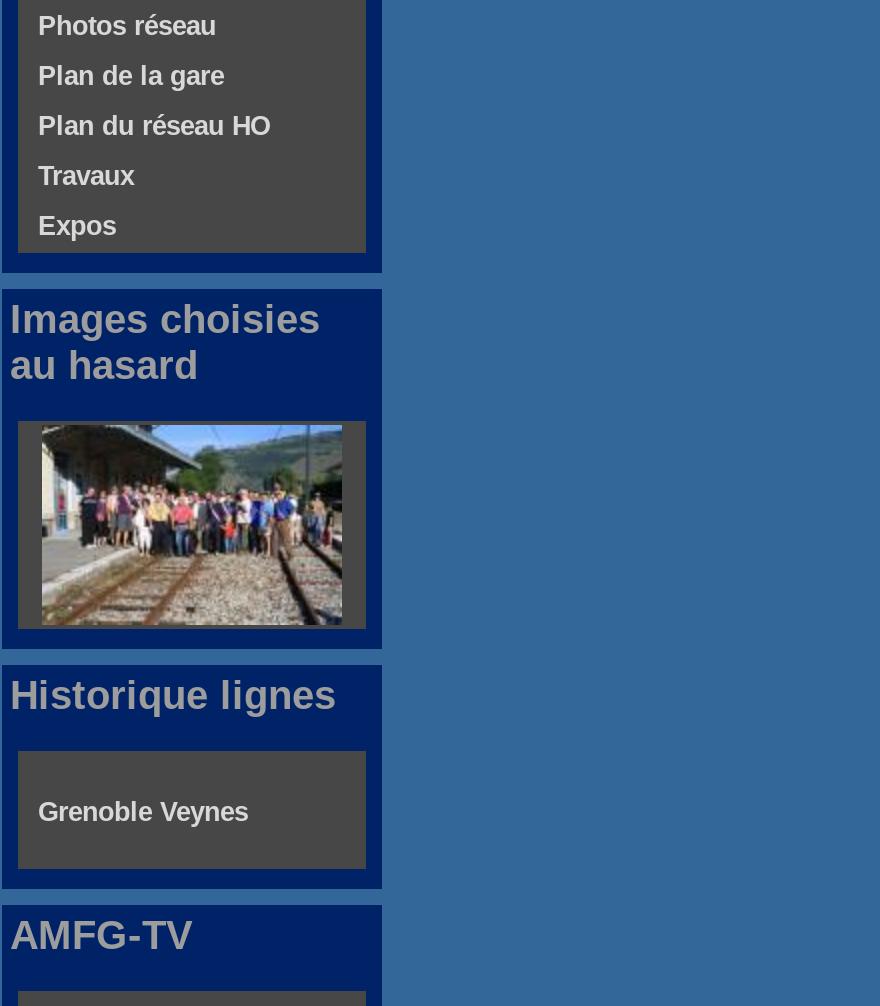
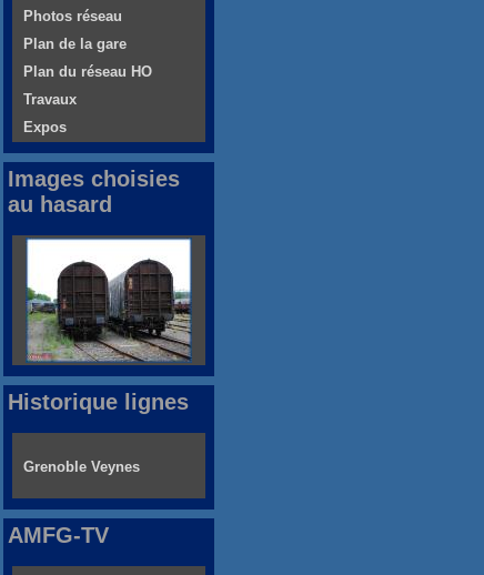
- [image]
+ [image]
